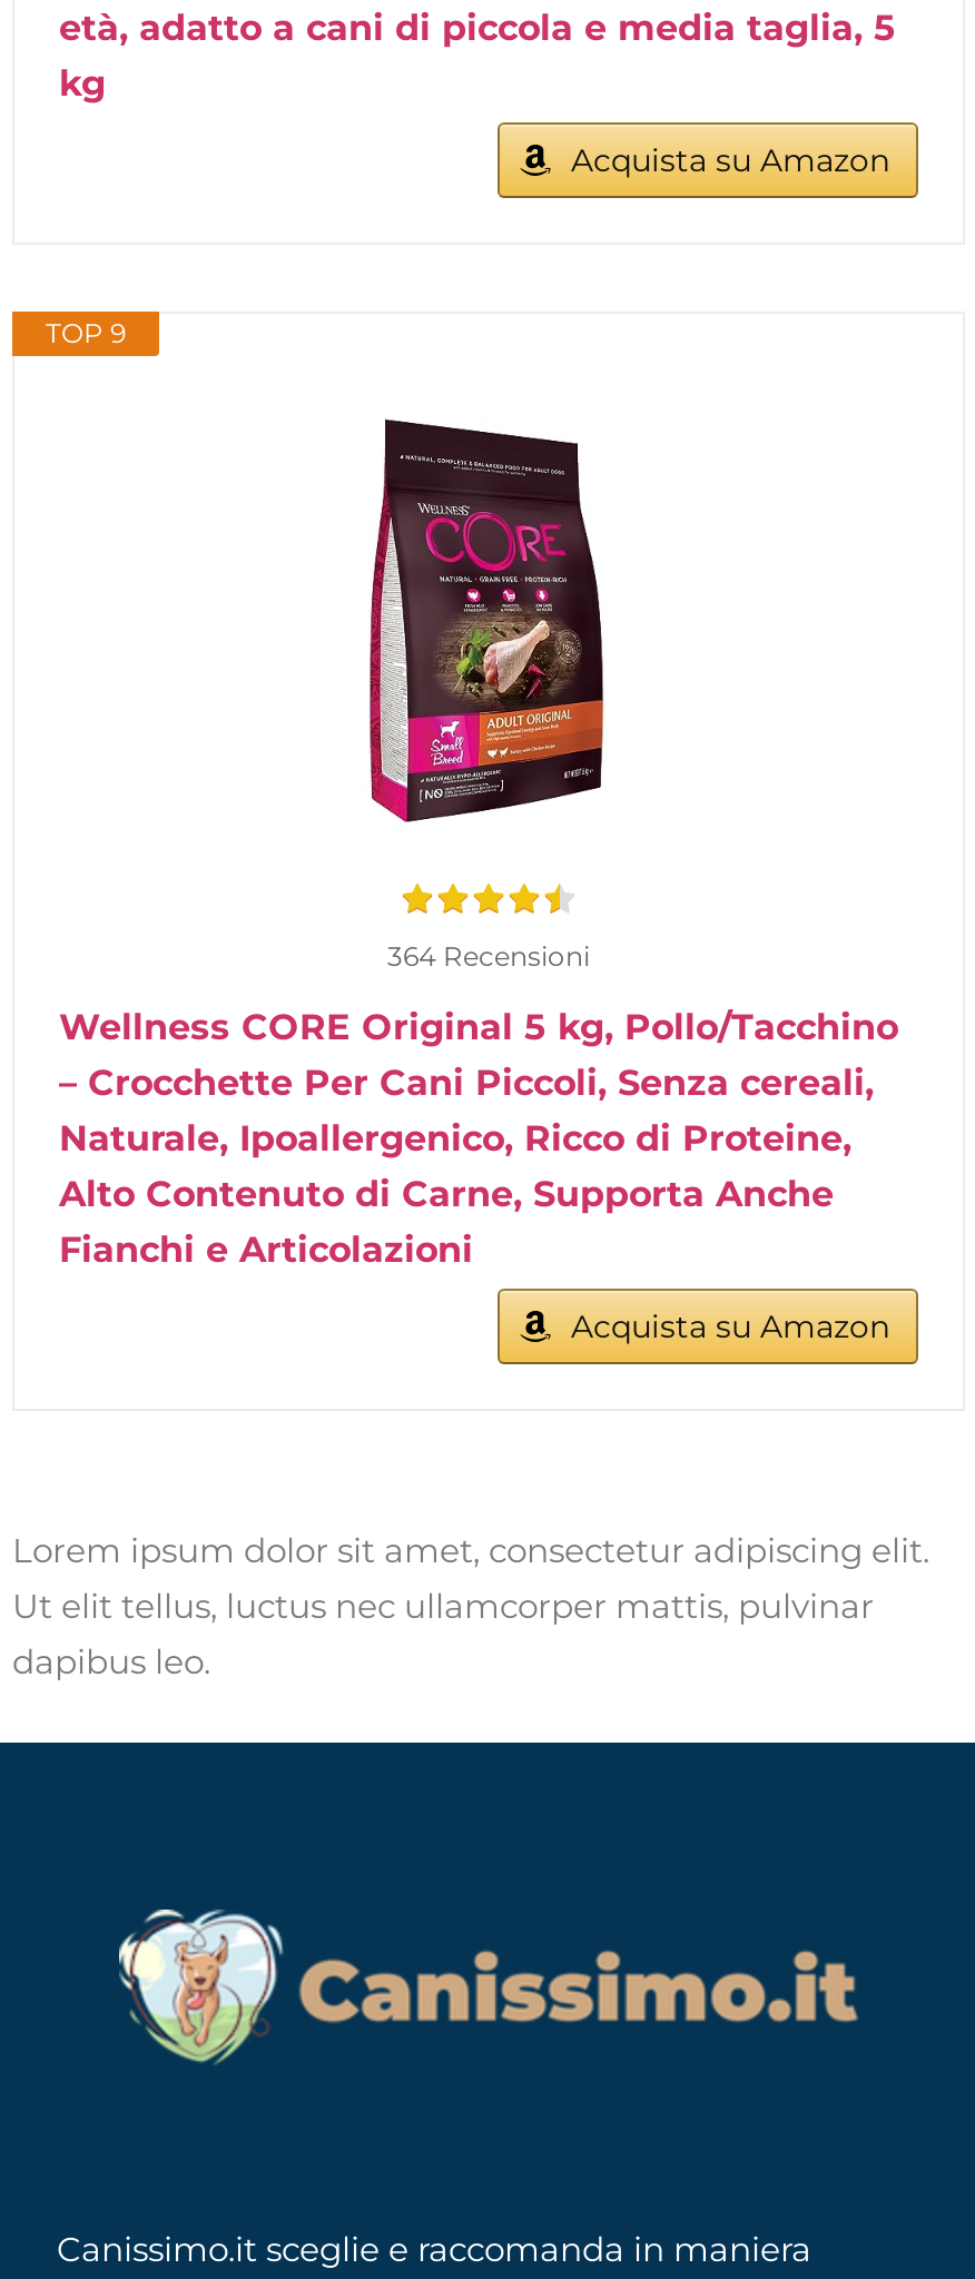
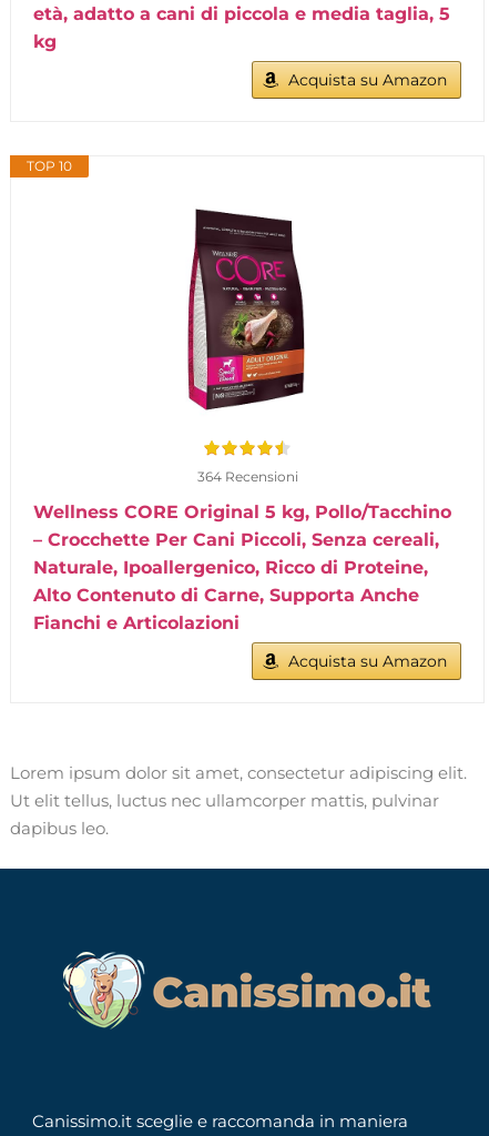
- TOP 9
+ TOP 10
